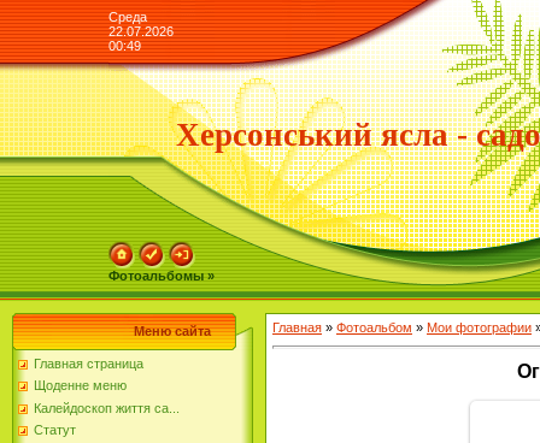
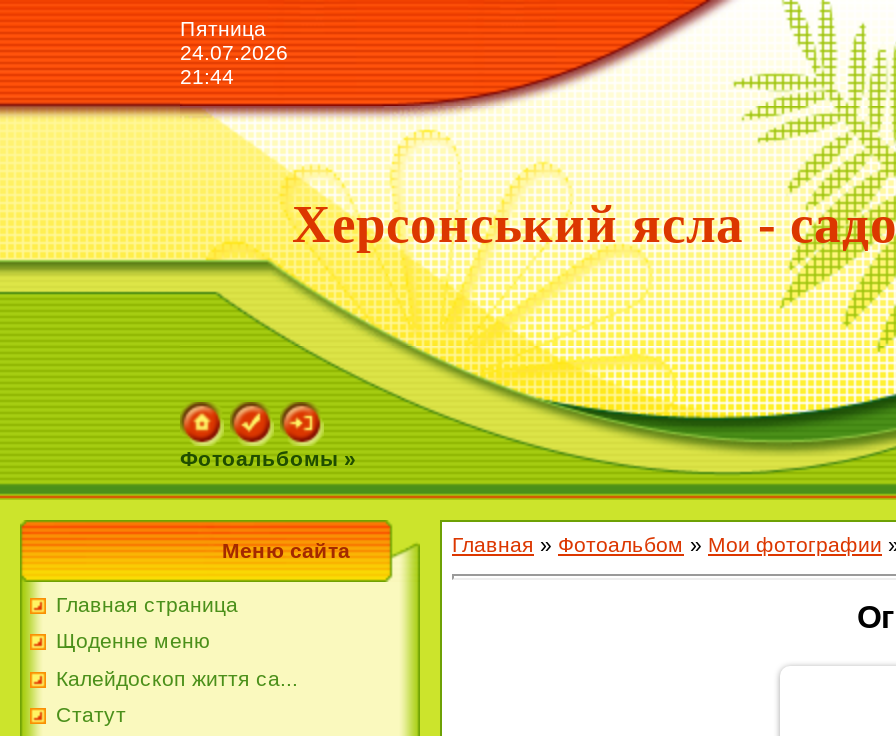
- Среда
- 22.07.2026
- 00:49
+ Пятница
+ 24.07.2026
+ 21:44
